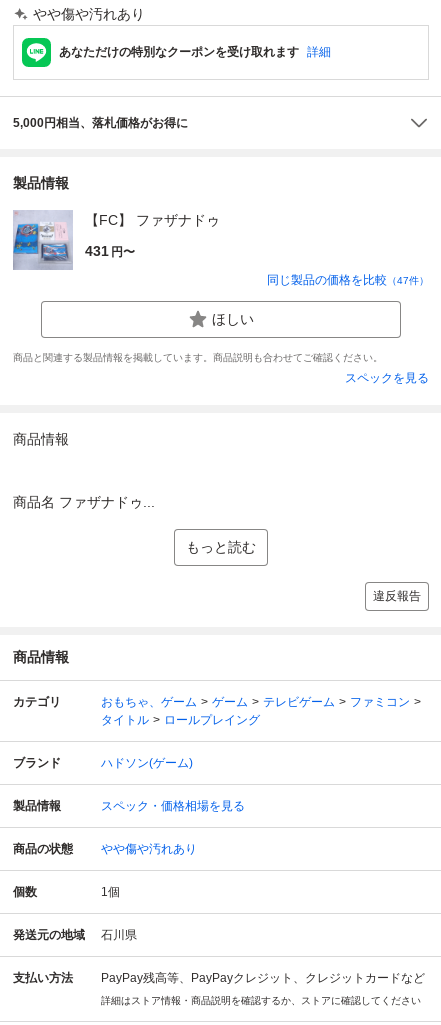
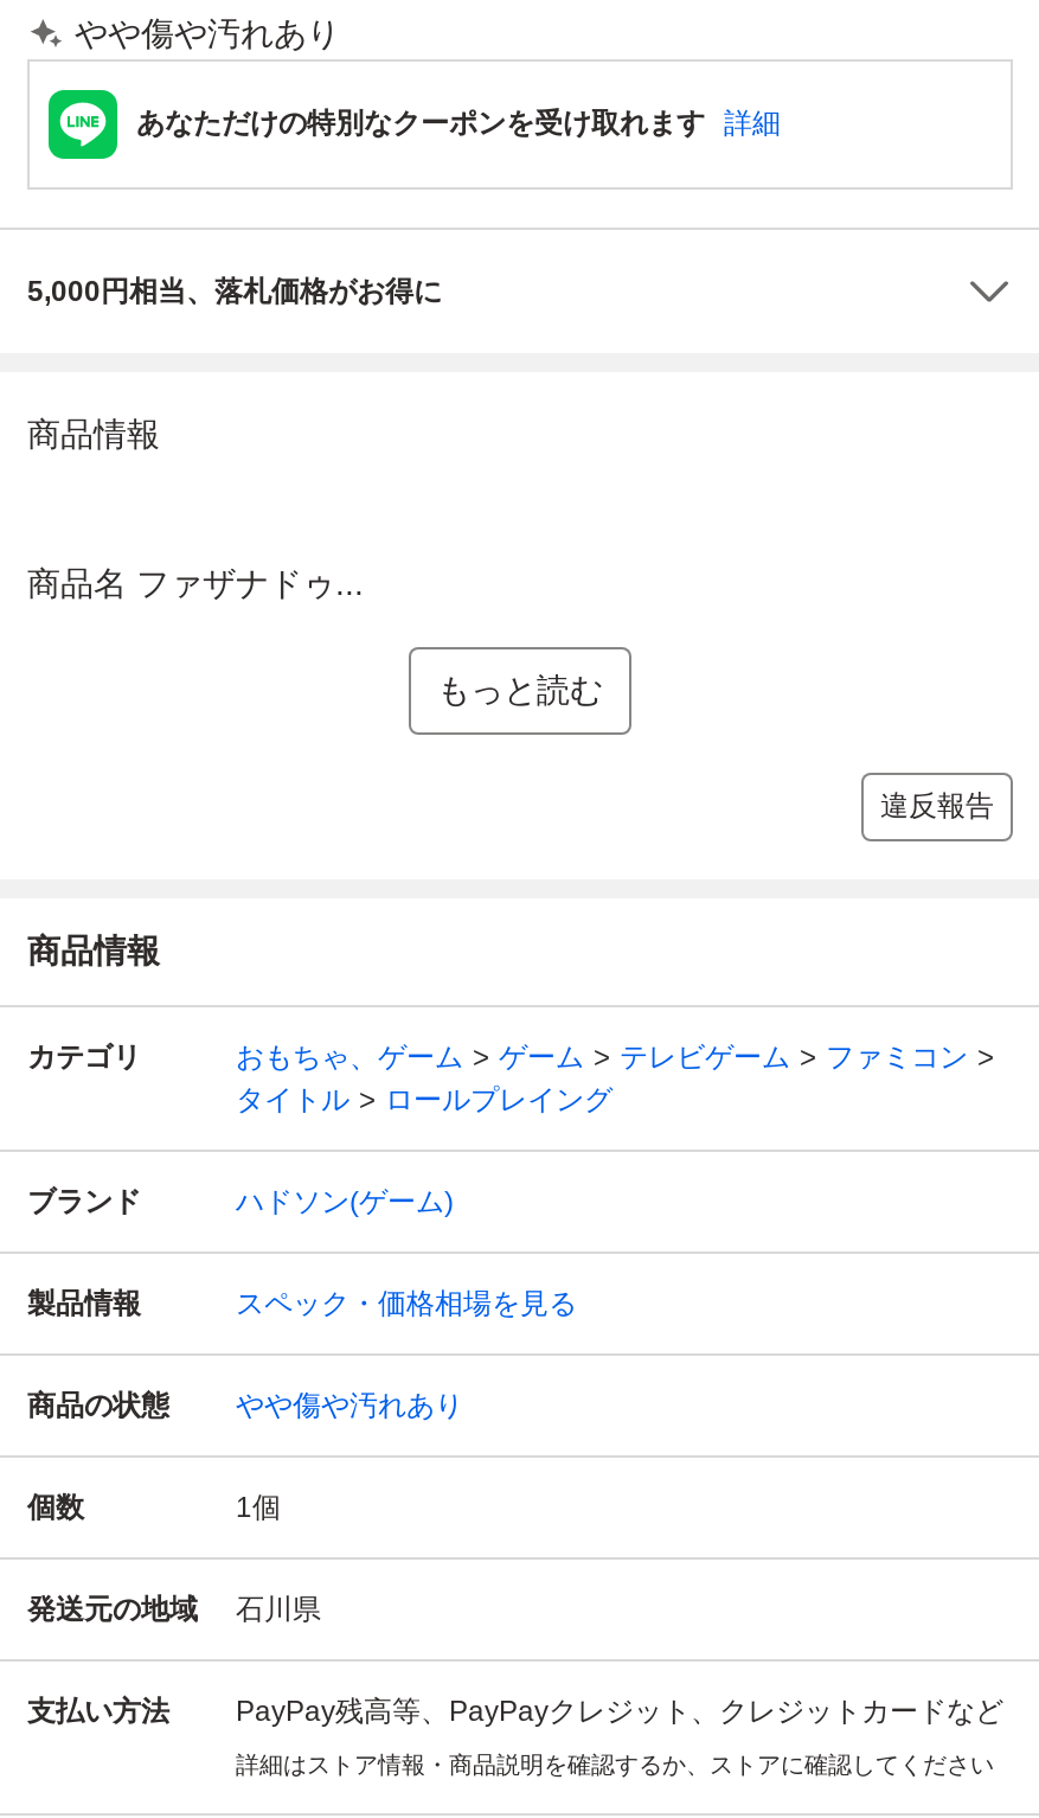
- [image]
- 製品情報
- 【FC】 ファザナドゥ
- 431 円〜
- 同じ製品の価格を比較（47件）
- ほしい
- 商品と関連する製品情報を掲載しています。商品説明も合わせてご確認ください。
- スペックを見る
